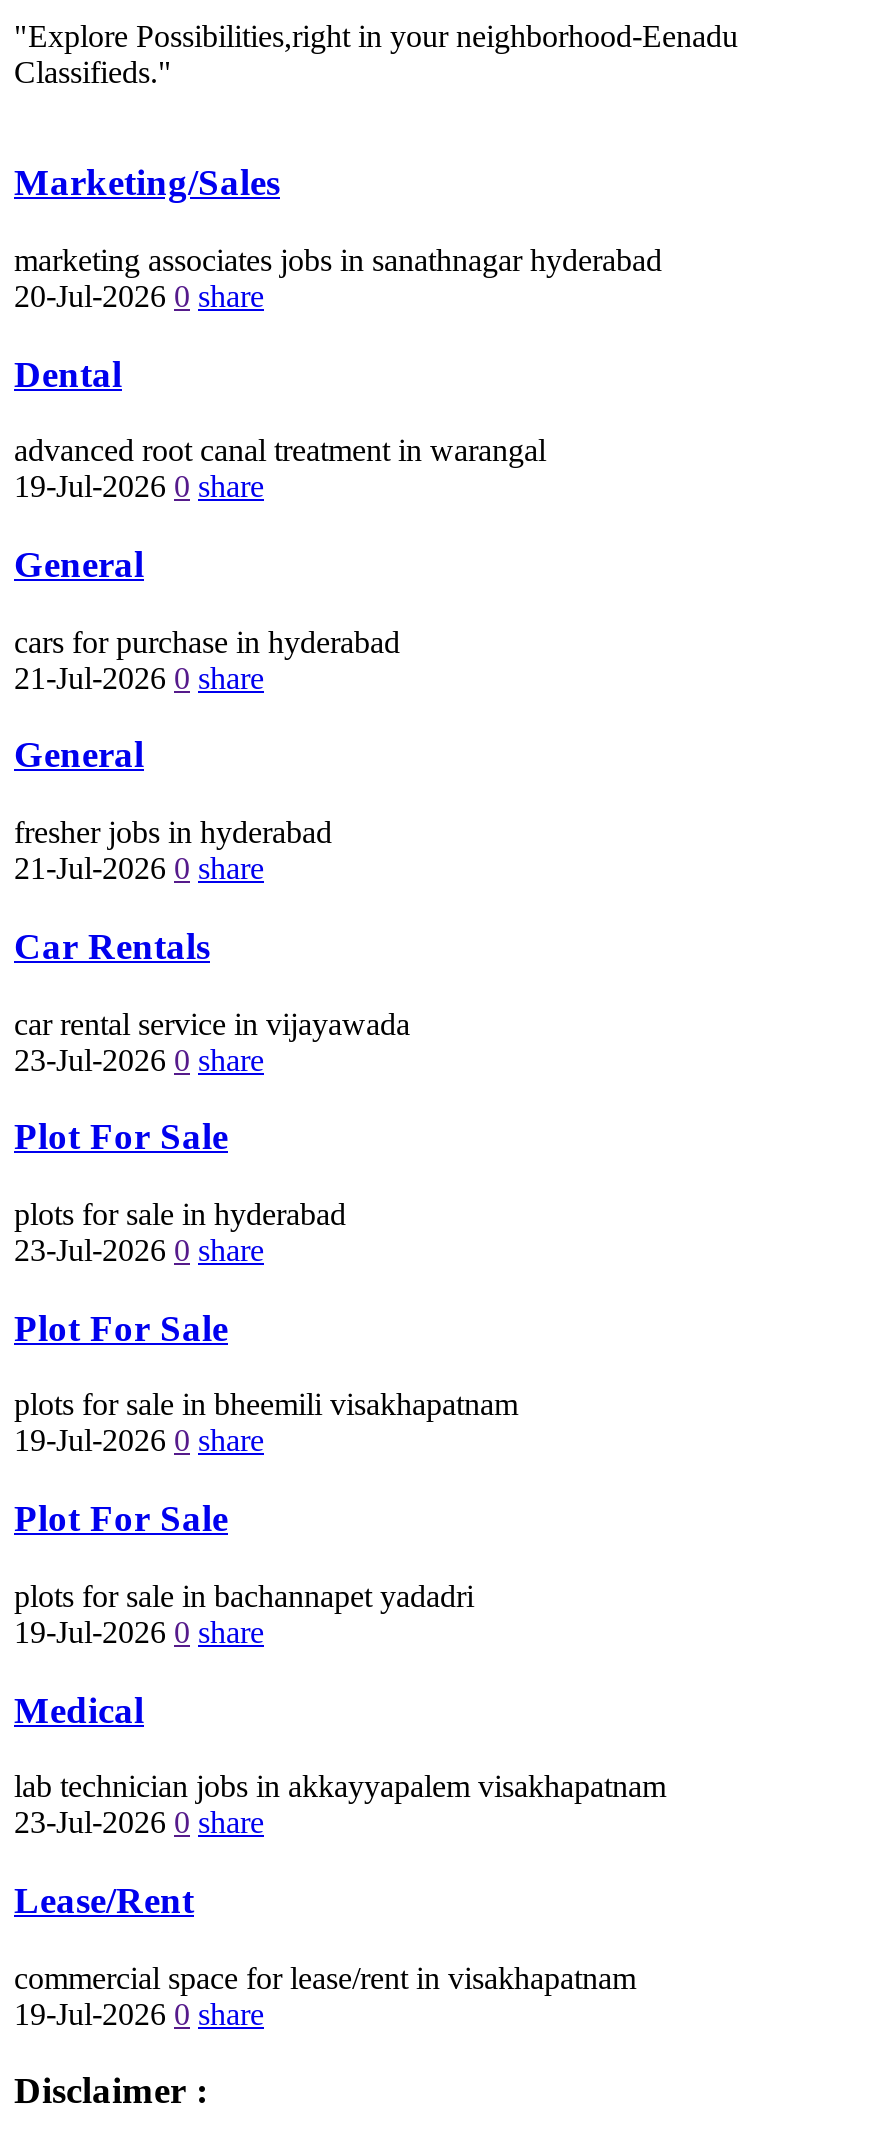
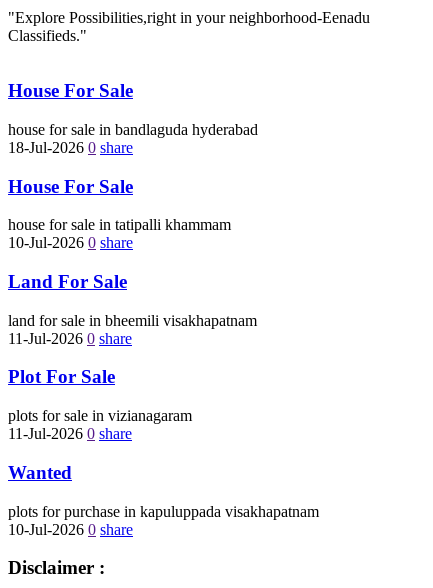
- Marketing/Sales
- marketing associates jobs in sanathnagar hyderabad
- 20-Jul-2026 0 share
- Dental
- advanced root canal treatment in warangal
- 19-Jul-2026 0 share
- General
- cars for purchase in hyderabad
- 21-Jul-2026 0 share
- General
- fresher jobs in hyderabad
- 21-Jul-2026 0 share
- Car Rentals
- car rental service in vijayawada
- 23-Jul-2026 0 share
+ House For Sale
+ house for sale in bandlaguda hyderabad
+ 18-Jul-2026 0 share
+ House For Sale
+ house for sale in tatipalli khammam
+ 10-Jul-2026 0 share
+ Land For Sale
+ land for sale in bheemili visakhapatnam
+ 11-Jul-2026 0 share

- plots for sale in hyderabad
- 23-Jul-2026 0 share
- Plot For Sale
- plots for sale in bheemili visakhapatnam
- 19-Jul-2026 0 share
- Plot For Sale
- plots for sale in bachannapet yadadri
- 19-Jul-2026 0 share
- Medical
- lab technician jobs in akkayyapalem visakhapatnam
- 23-Jul-2026 0 share
- Lease/Rent
- commercial space for lease/rent in visakhapatnam
- 19-Jul-2026 0 share
+ plots for sale in vizianagaram
+ 11-Jul-2026 0 share
+ Wanted
+ plots for purchase in kapuluppada visakhapatnam
+ 10-Jul-2026 0 share
